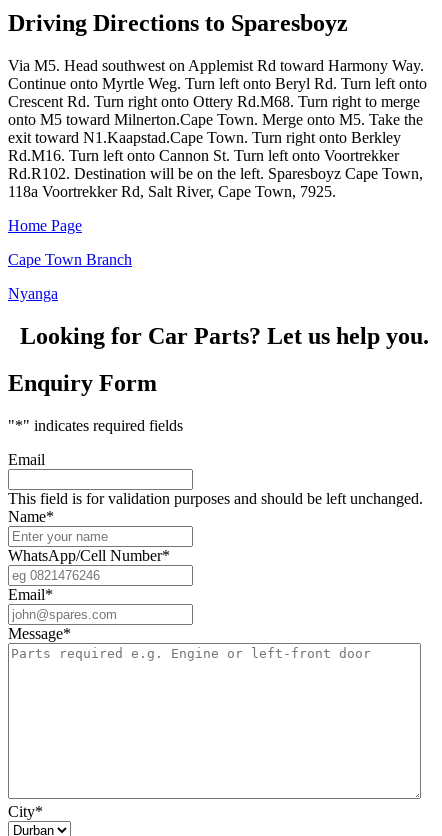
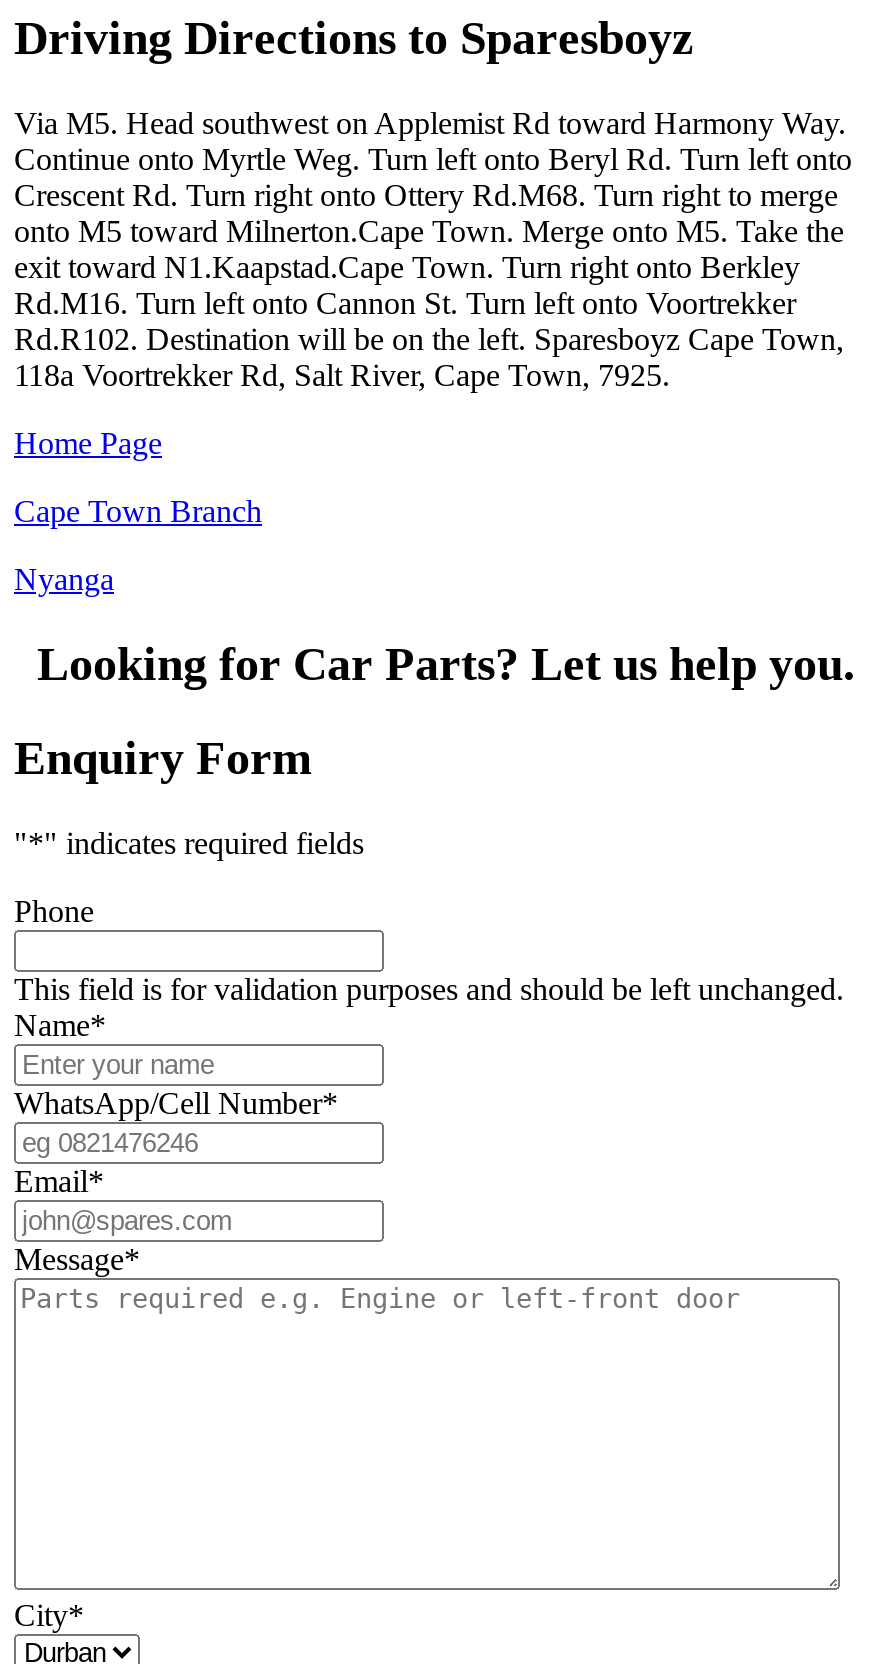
- Email
+ Phone
